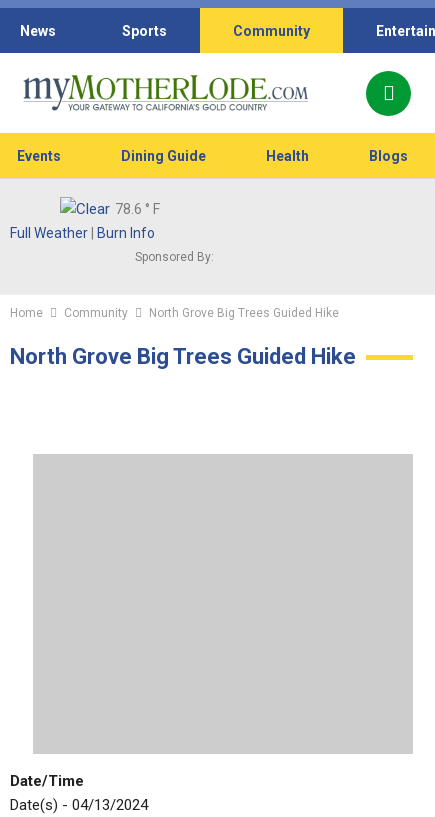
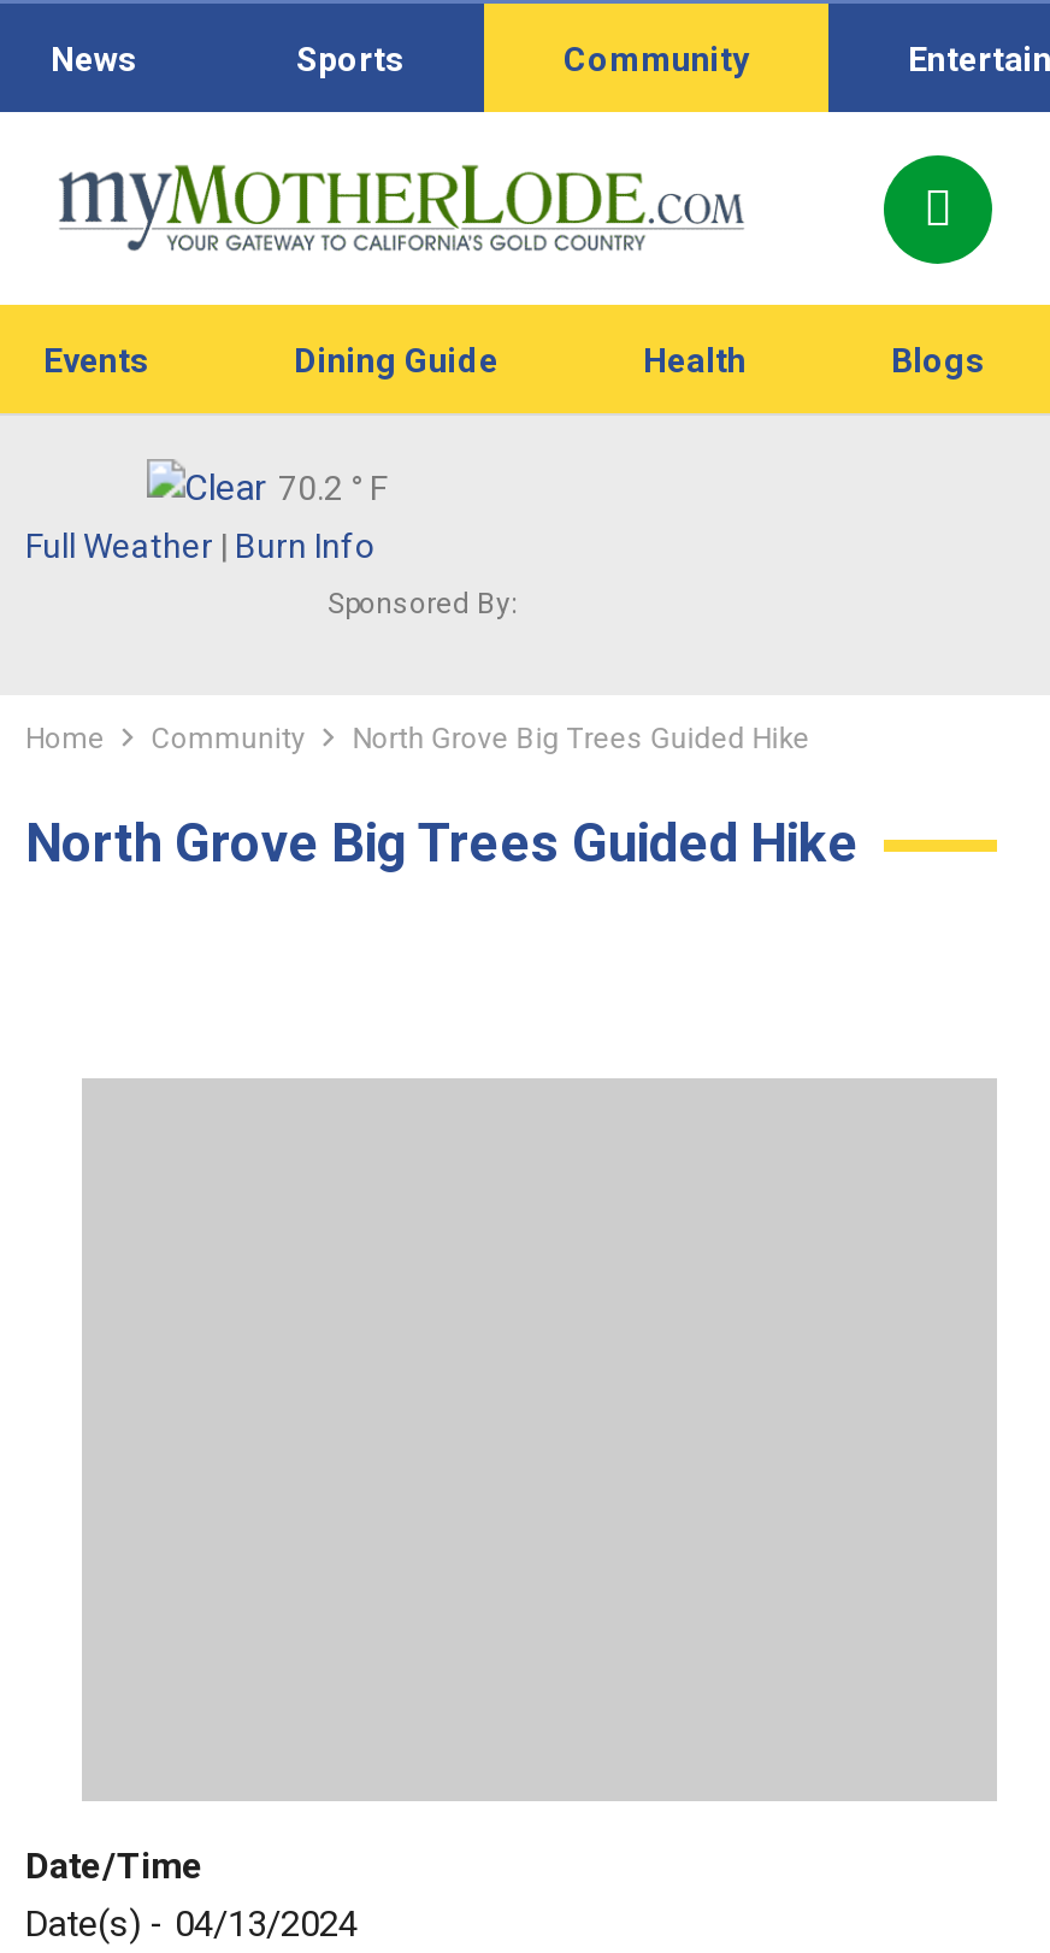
- 78.6 ° F
+ 70.2 ° F
